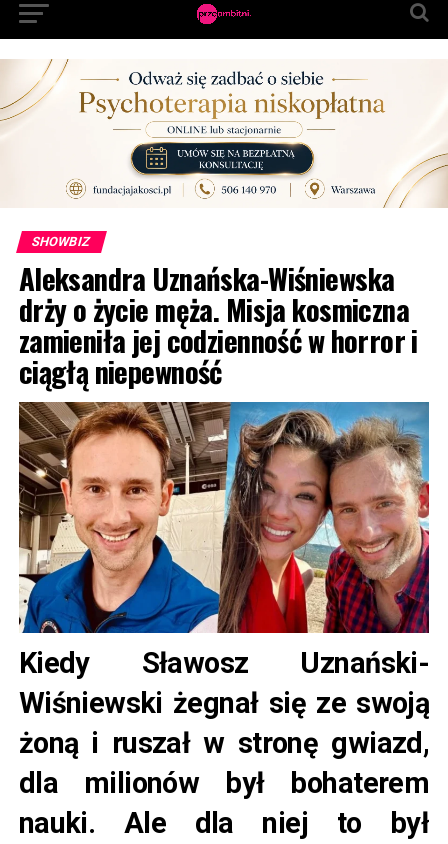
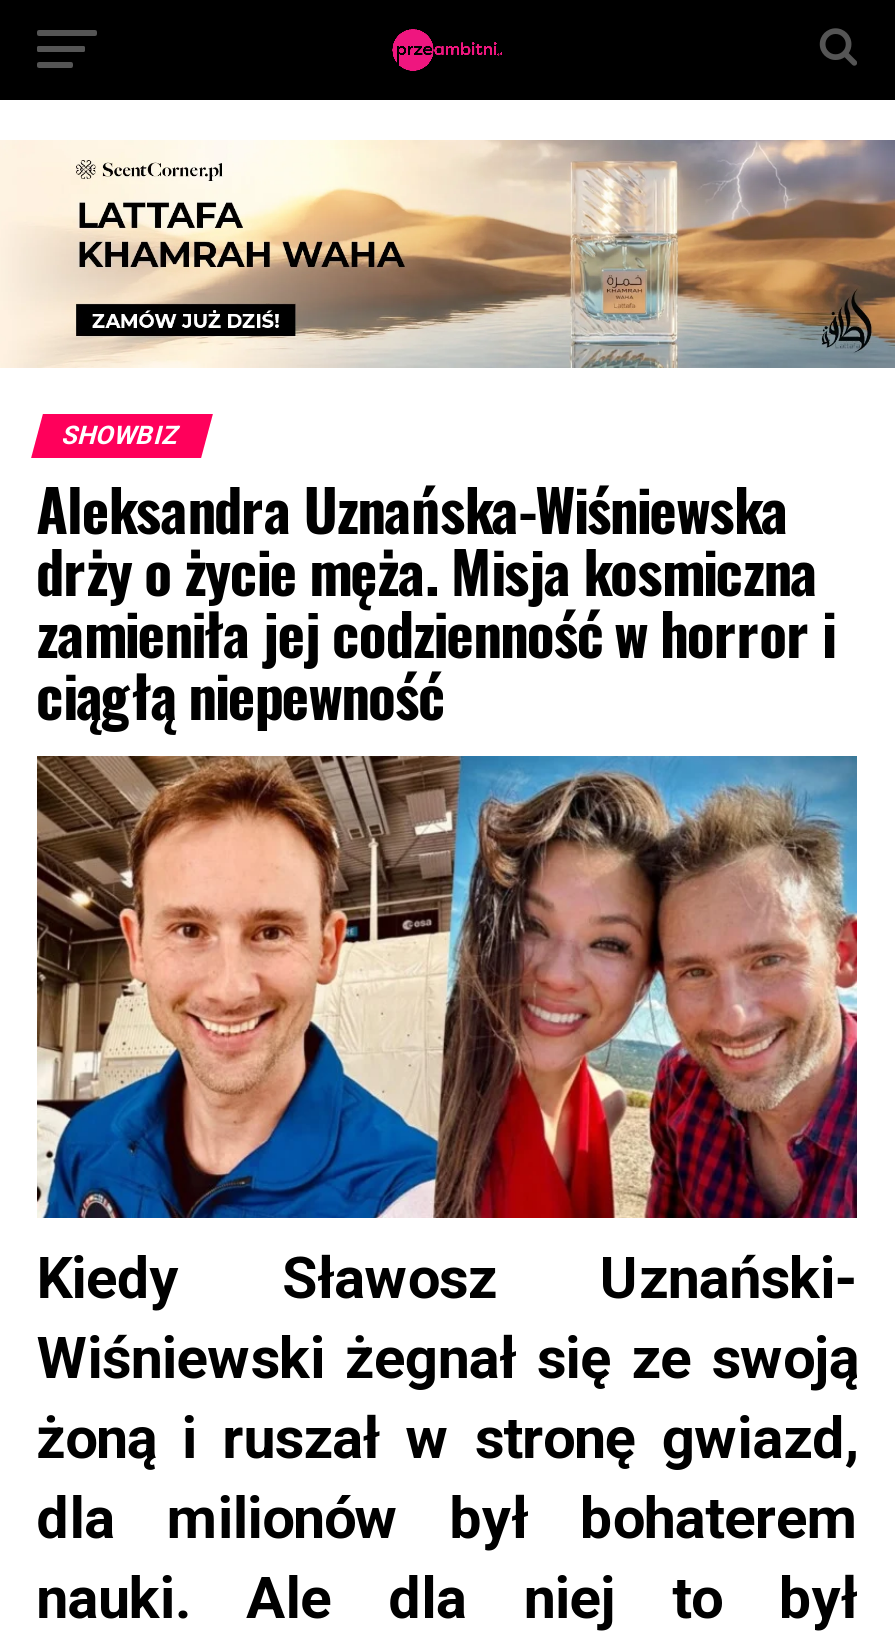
- [image]
+ [image]
